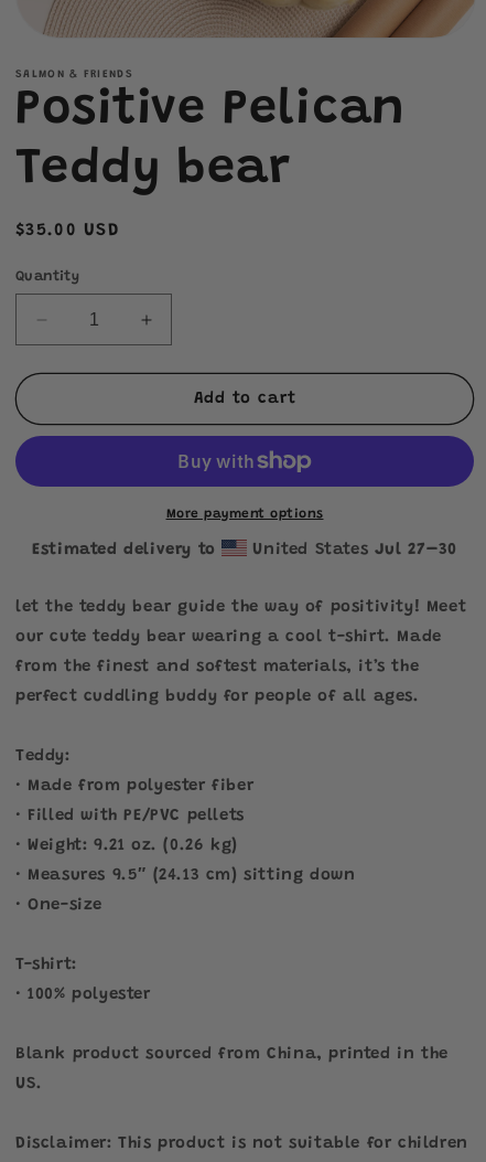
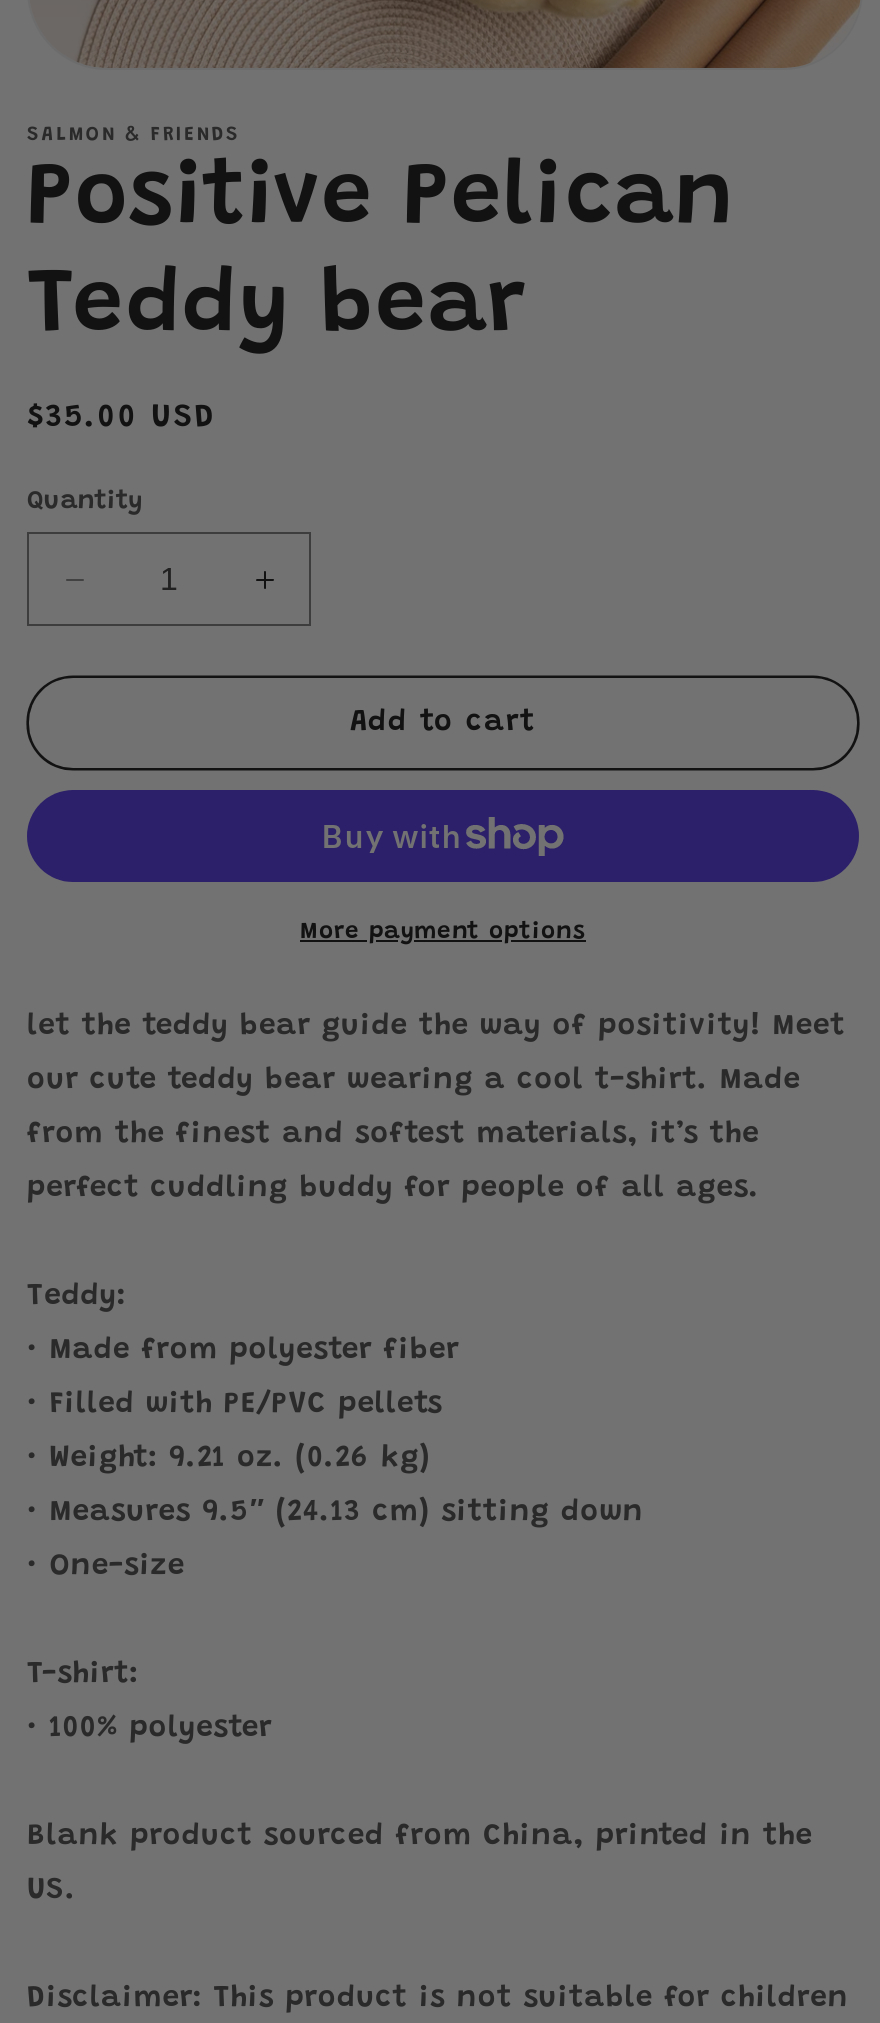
- Estimated delivery to
- United States Jul 27–30
